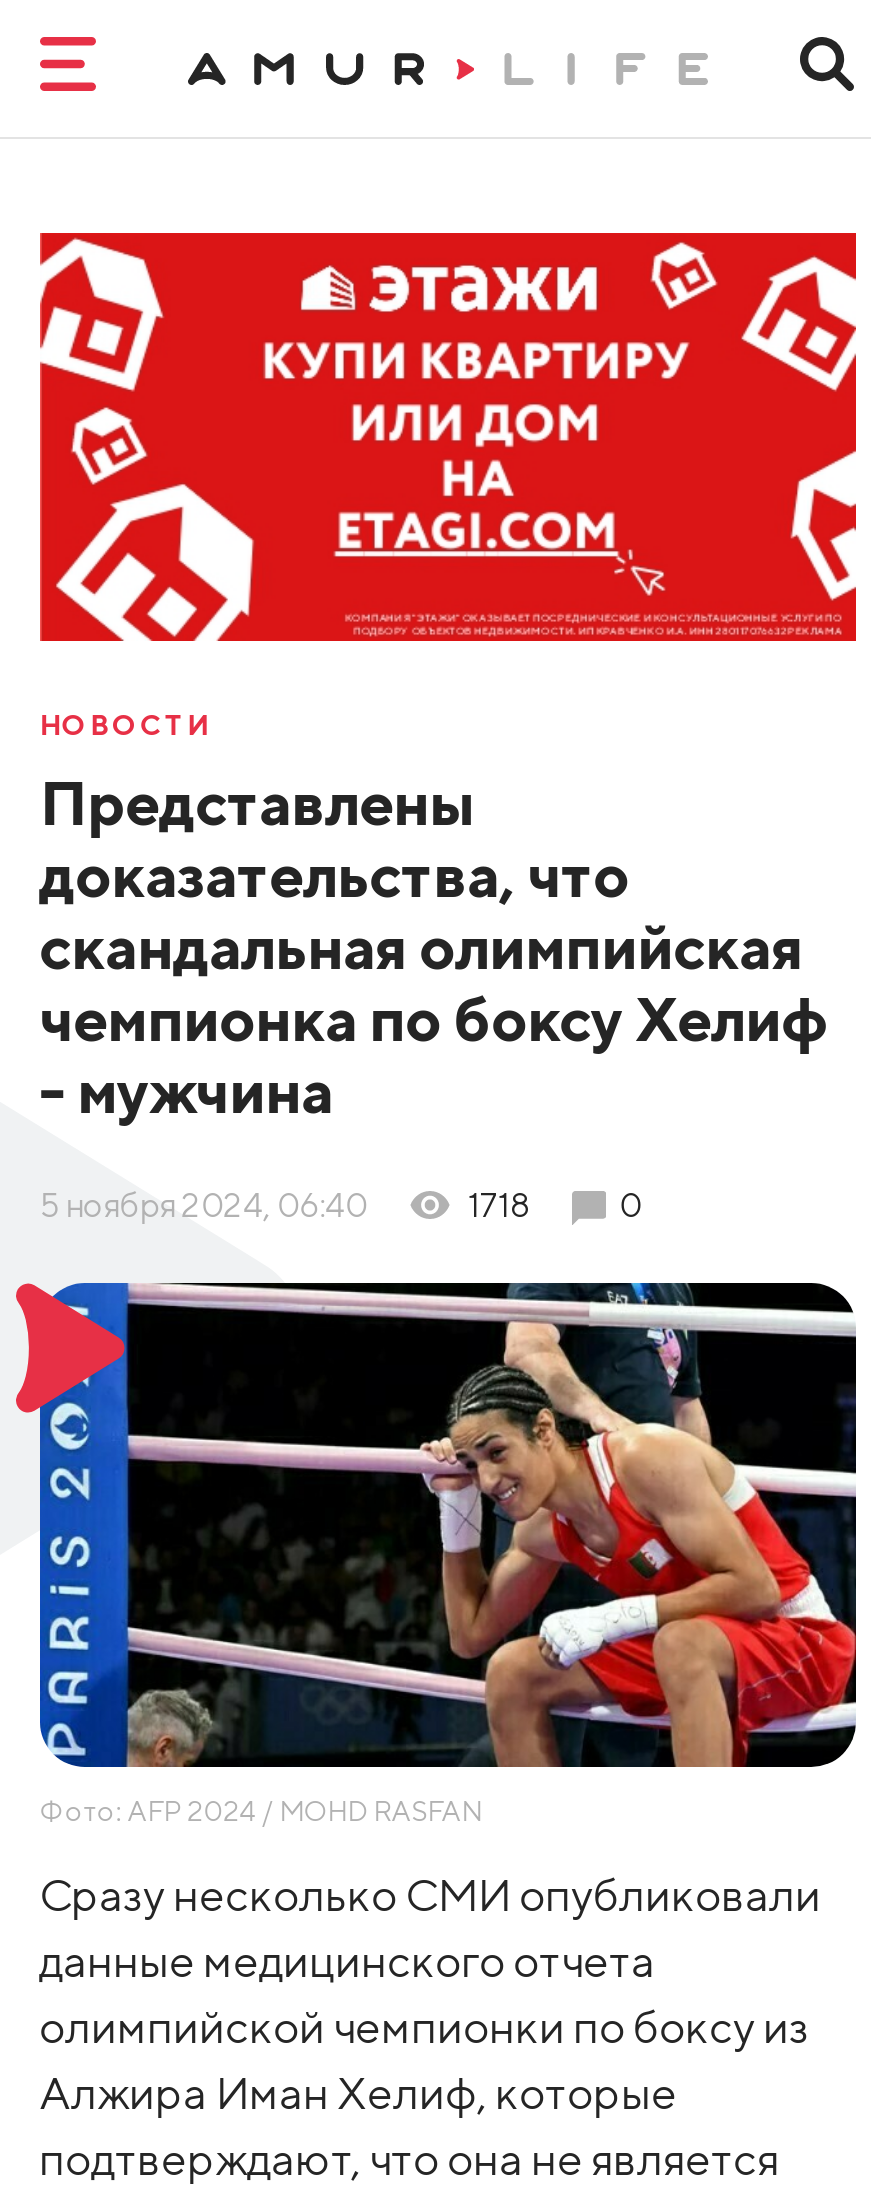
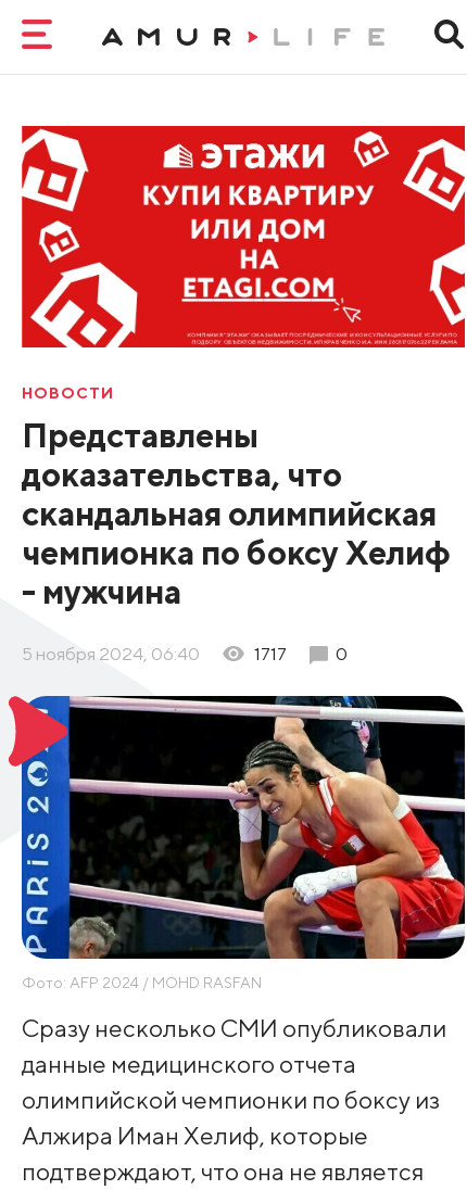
- 1718
+ 1717
